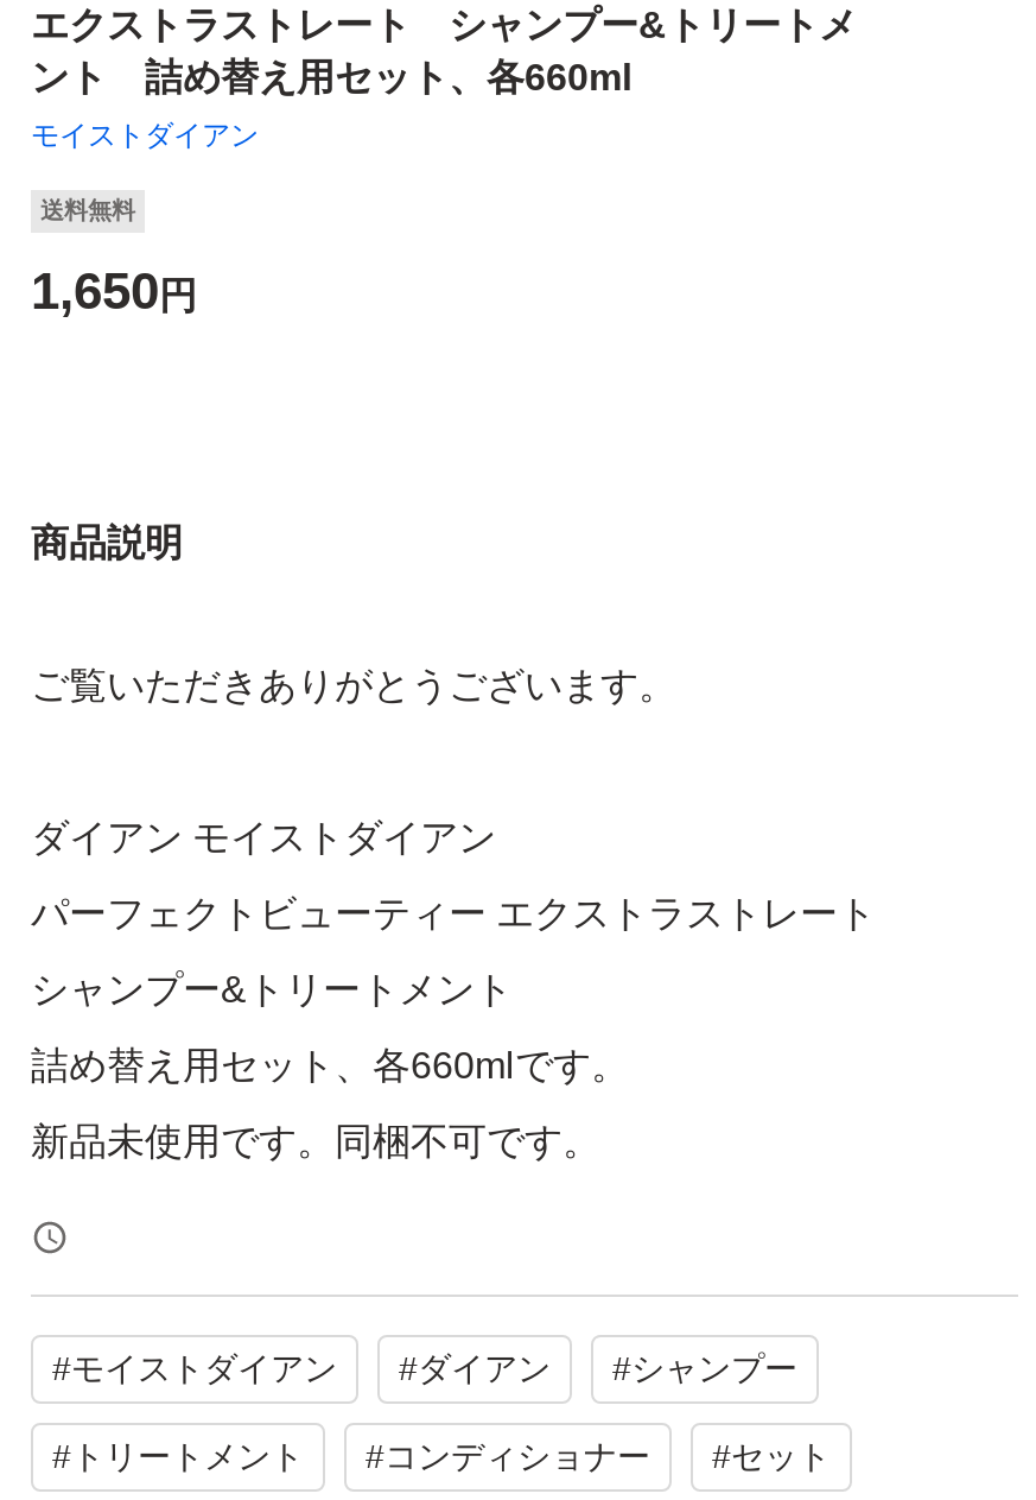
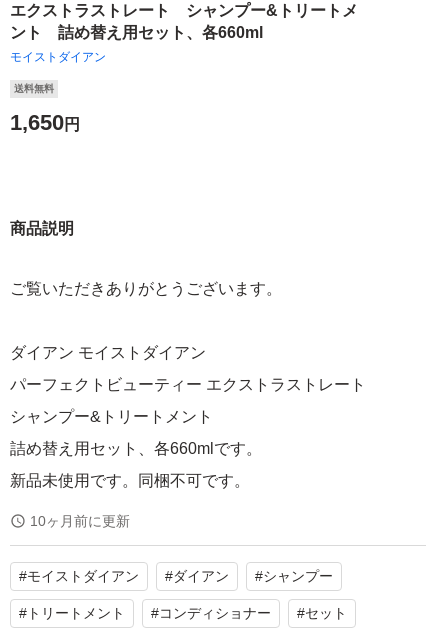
+ 10ヶ月前に更新
